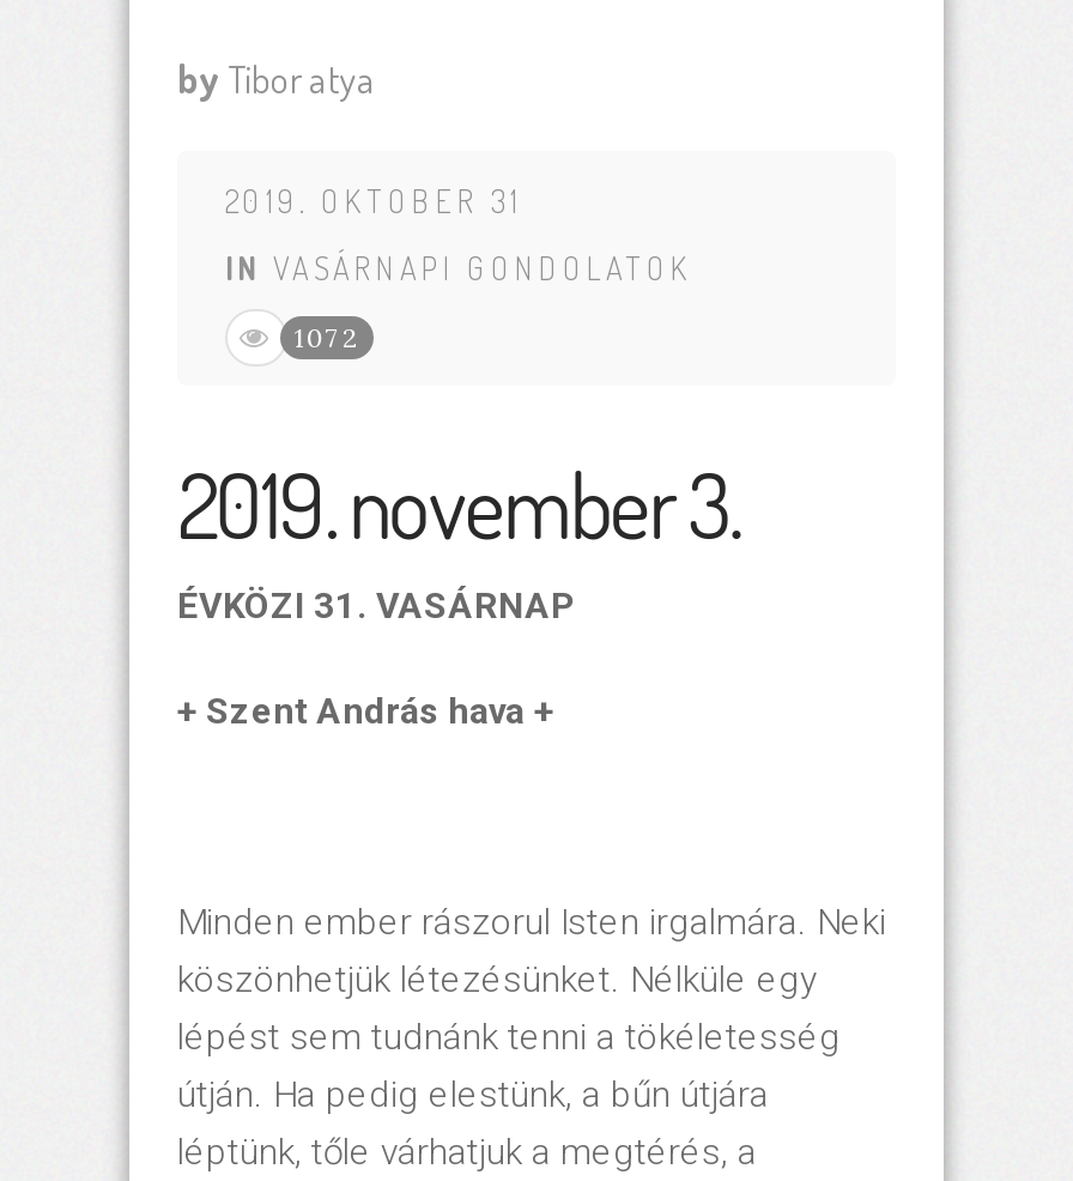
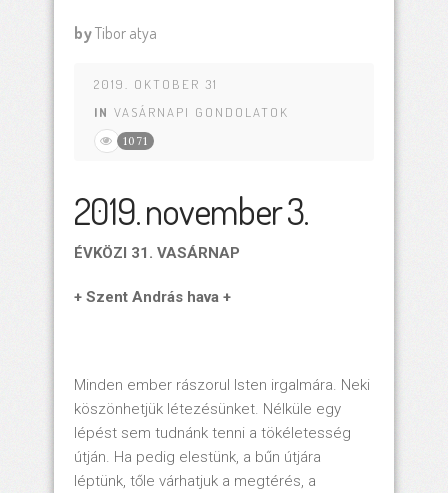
- 1072
+ 1071
